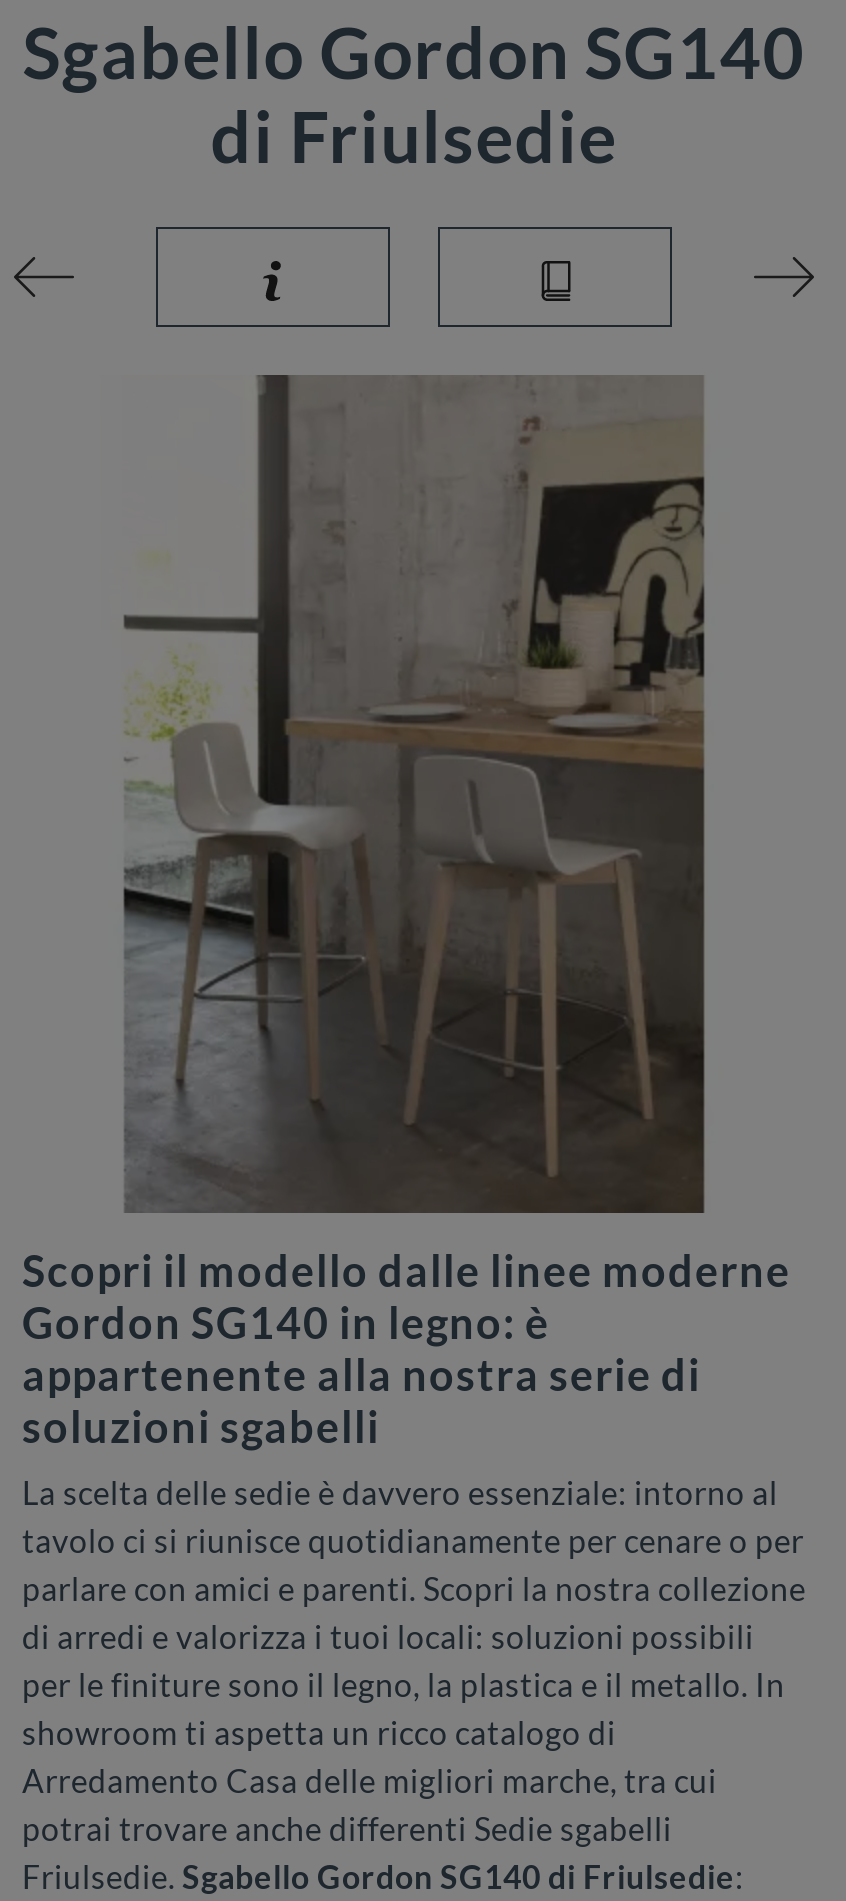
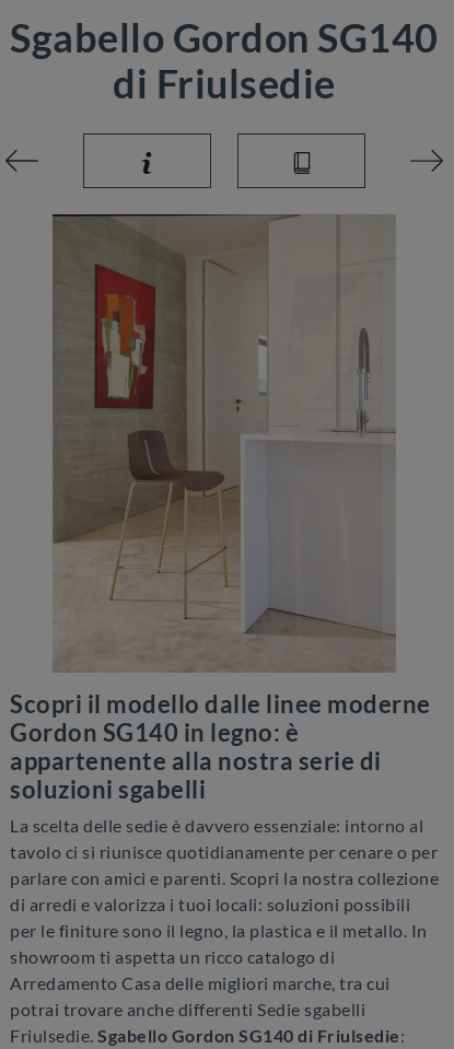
- [image]
+ [image]
